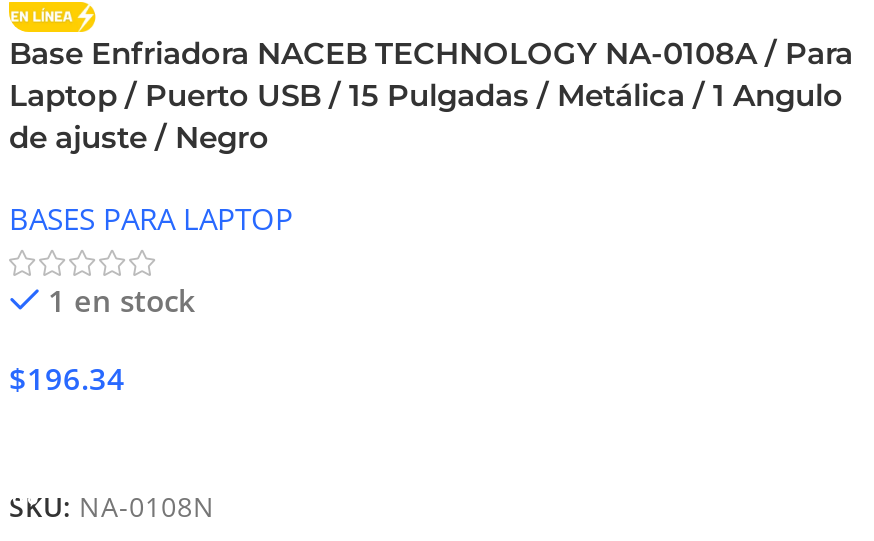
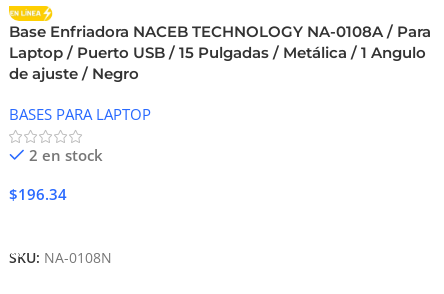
- 1 en stock
+ 2 en stock
